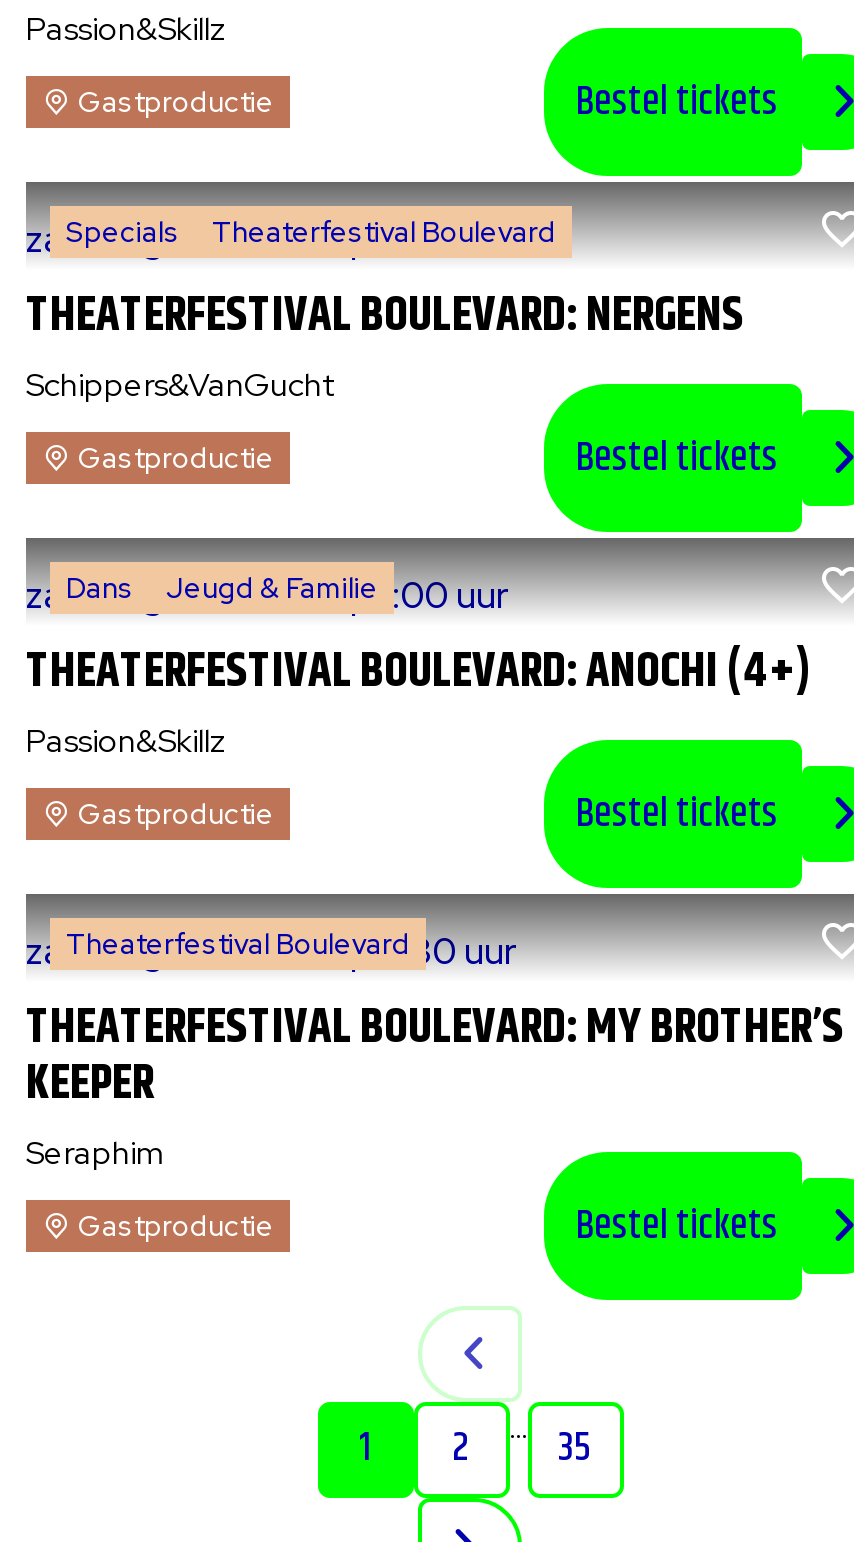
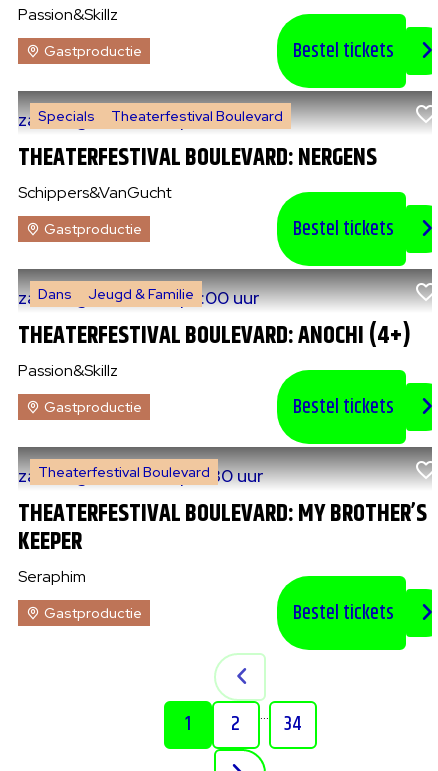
- 35
+ 34
